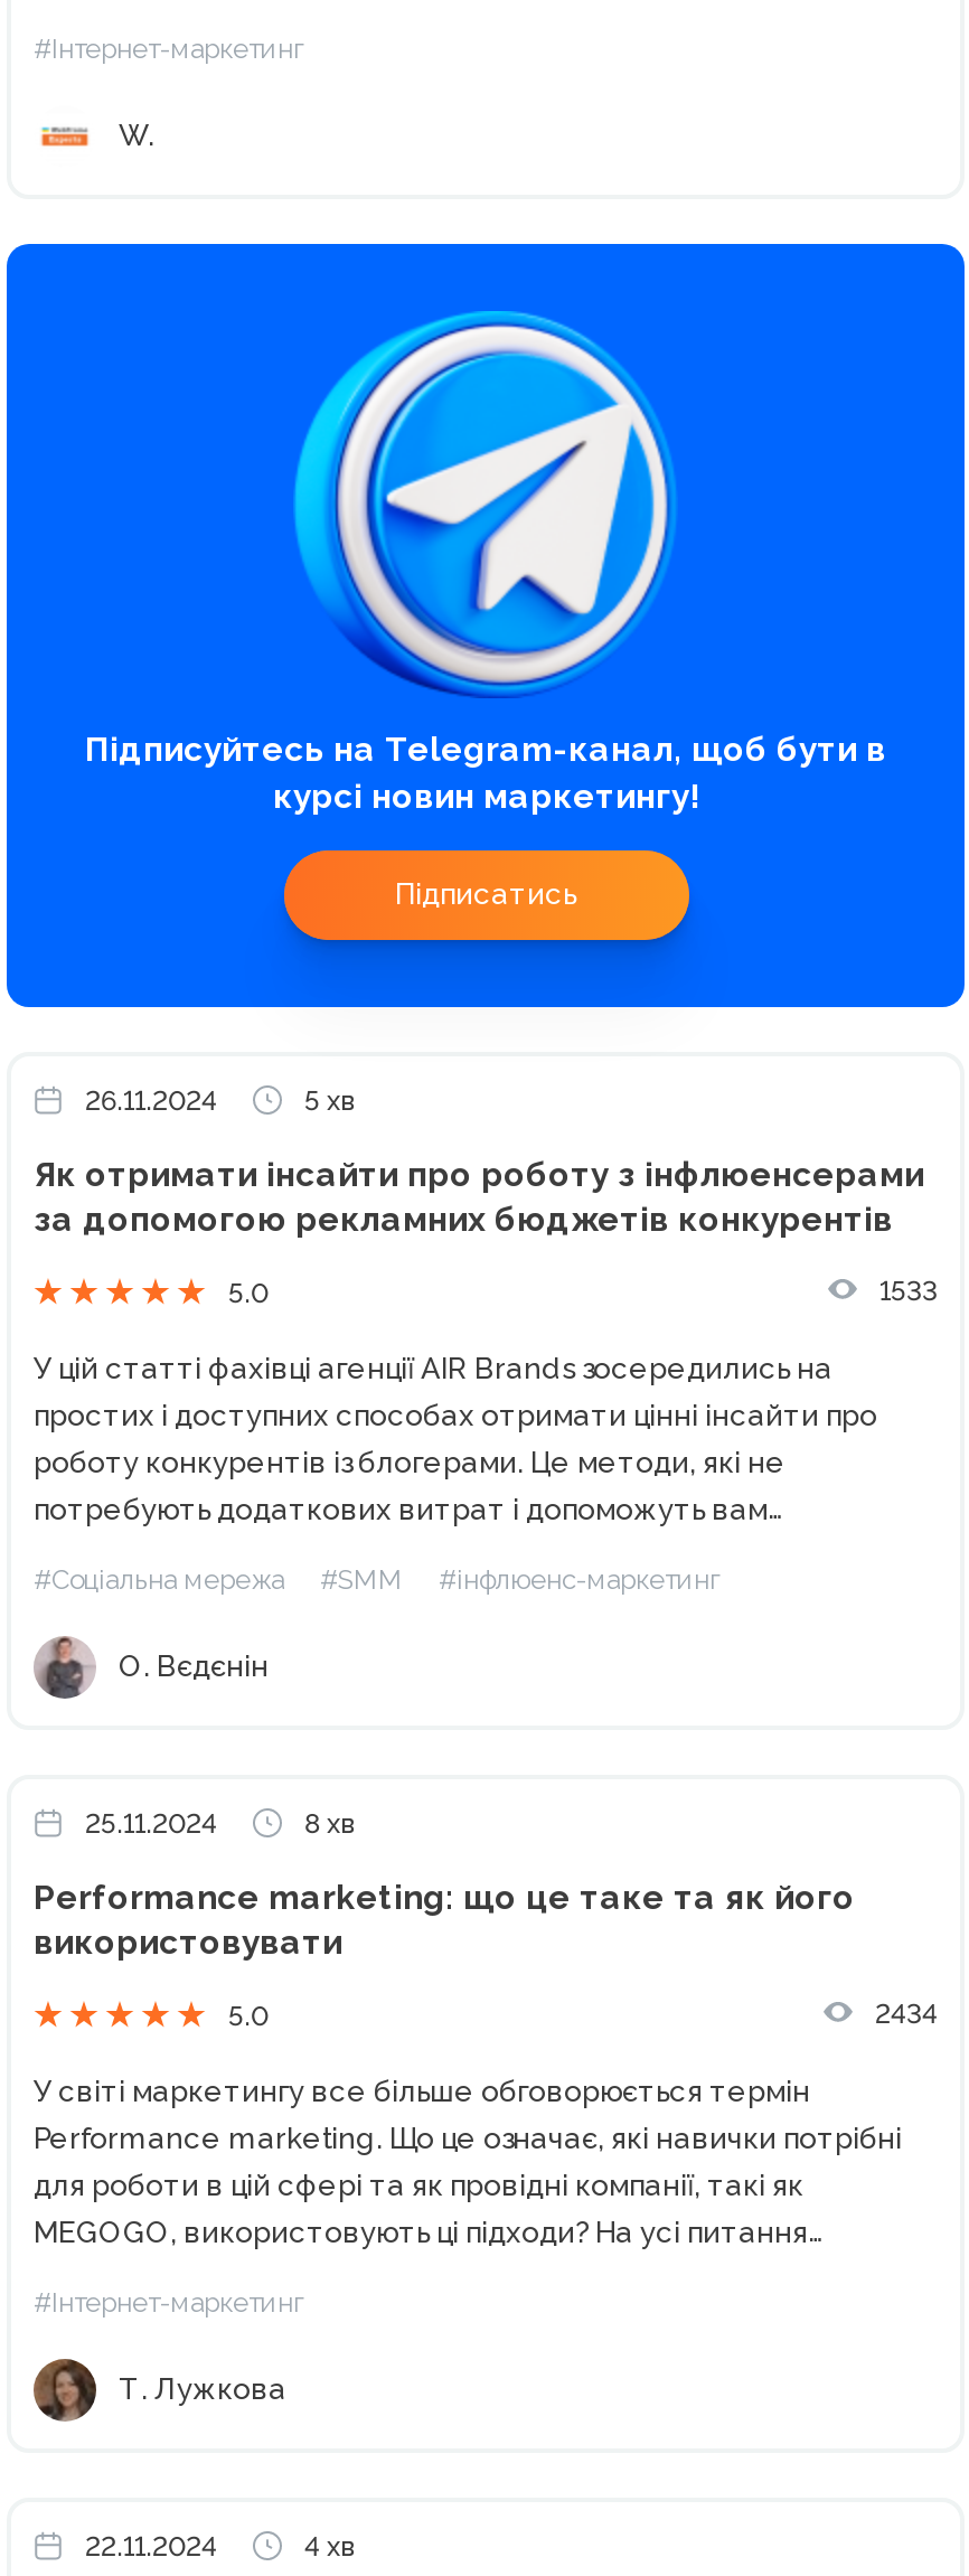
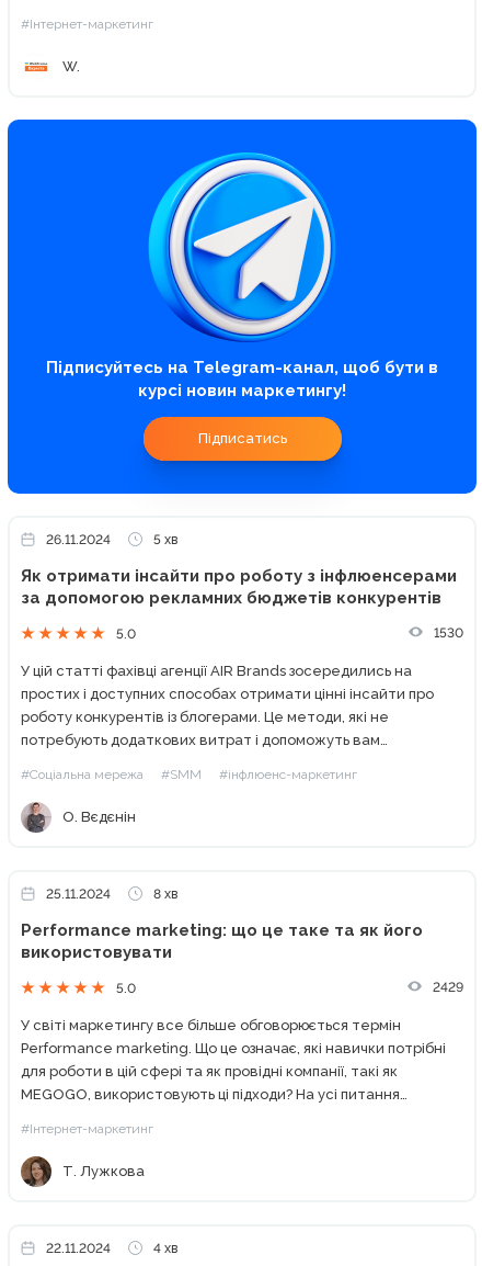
- 1533
+ 1530

- 2434
+ 2429
